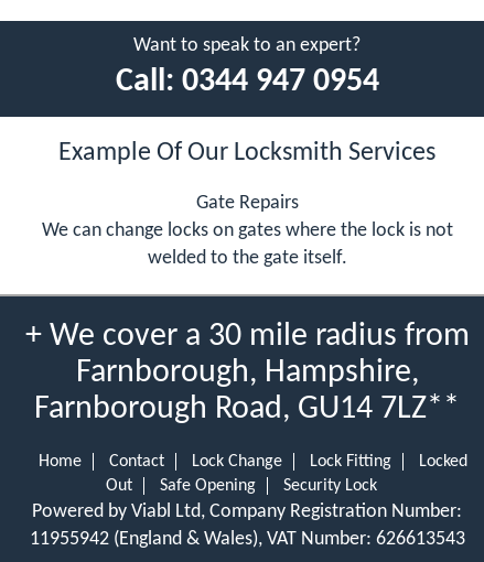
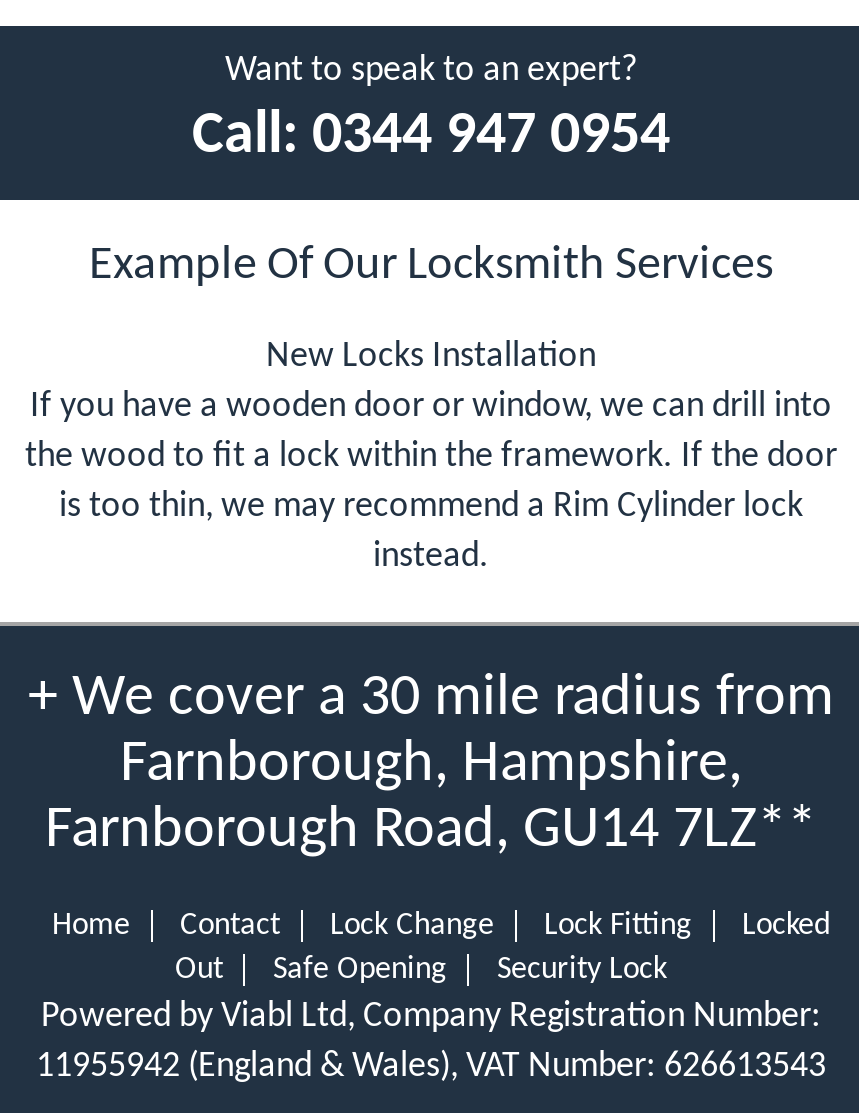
- Gate Repairs
- We can change locks on gates where the lock is not
- welded to the gate itself.
+ New Locks Installation
+ If you have a wooden door or window, we can drill into
+ the wood to fit a lock within the framework. If the door
+ is too thin, we may recommend a Rim Cylinder lock
+ instead.
